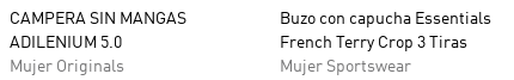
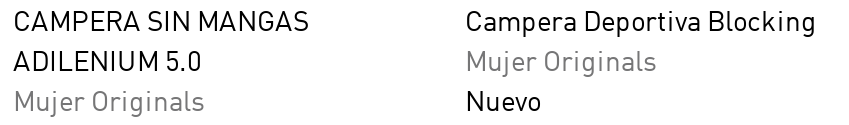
- Buzo con capucha Essentials
- French Terry Crop 3 Tiras
- Mujer Sportswear
+ Campera Deportiva Blocking
+ Mujer Originals
+ Nuevo
